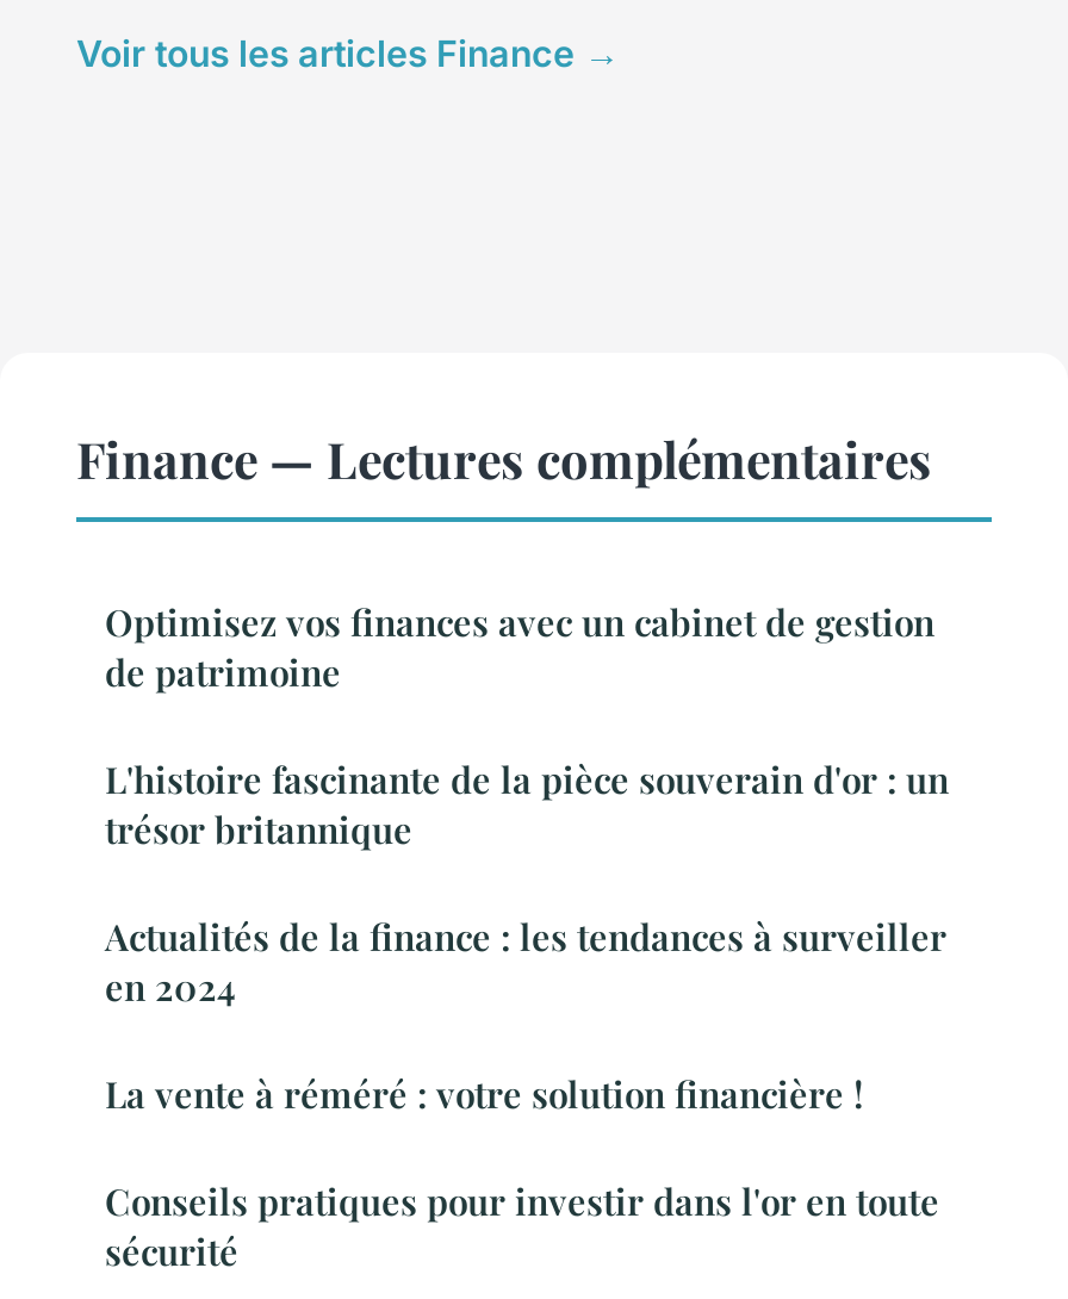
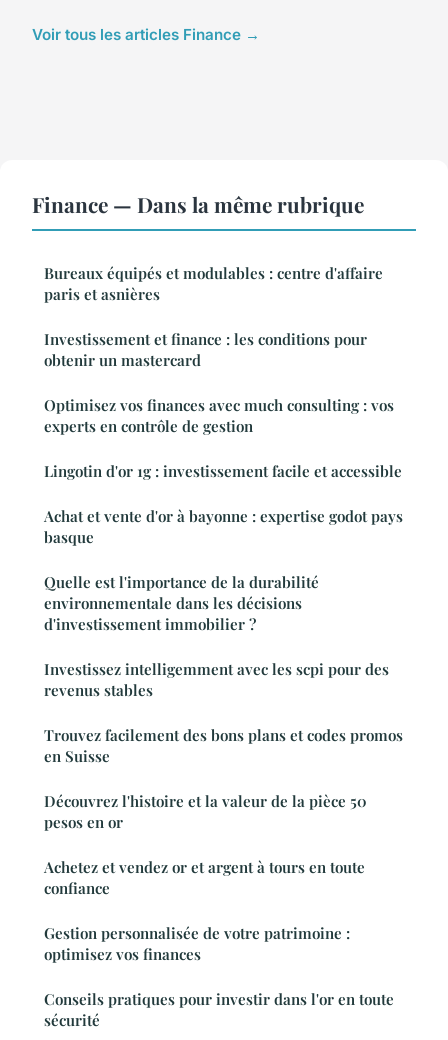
- Finance — Lectures complémentaires
- Optimisez vos finances avec un cabinet de gestion
- de patrimoine
- L'histoire fascinante de la pièce souverain d'or : un
- trésor britannique
- Actualités de la finance : les tendances à surveiller
- en 2024
- La vente à réméré : votre solution financière !
+ Finance — Dans la même rubrique
+ Bureaux équipés et modulables : centre d'affaire
+ paris et asnières
+ Investissement et finance : les conditions pour
+ obtenir un mastercard
+ Optimisez vos finances avec much consulting : vos
+ experts en contrôle de gestion
+ Lingotin d'or 1g : investissement facile et accessible
+ Achat et vente d'or à bayonne : expertise godot pays
+ basque
+ Quelle est l'importance de la durabilité
+ environnementale dans les décisions
+ d'investissement immobilier ?
+ Investissez intelligemment avec les scpi pour des
+ revenus stables
+ Trouvez facilement des bons plans et codes promos
+ en Suisse
+ Découvrez l'histoire et la valeur de la pièce 50
+ pesos en or
+ Achetez et vendez or et argent à tours en toute
+ confiance
+ Gestion personnalisée de votre patrimoine :
+ optimisez vos finances
